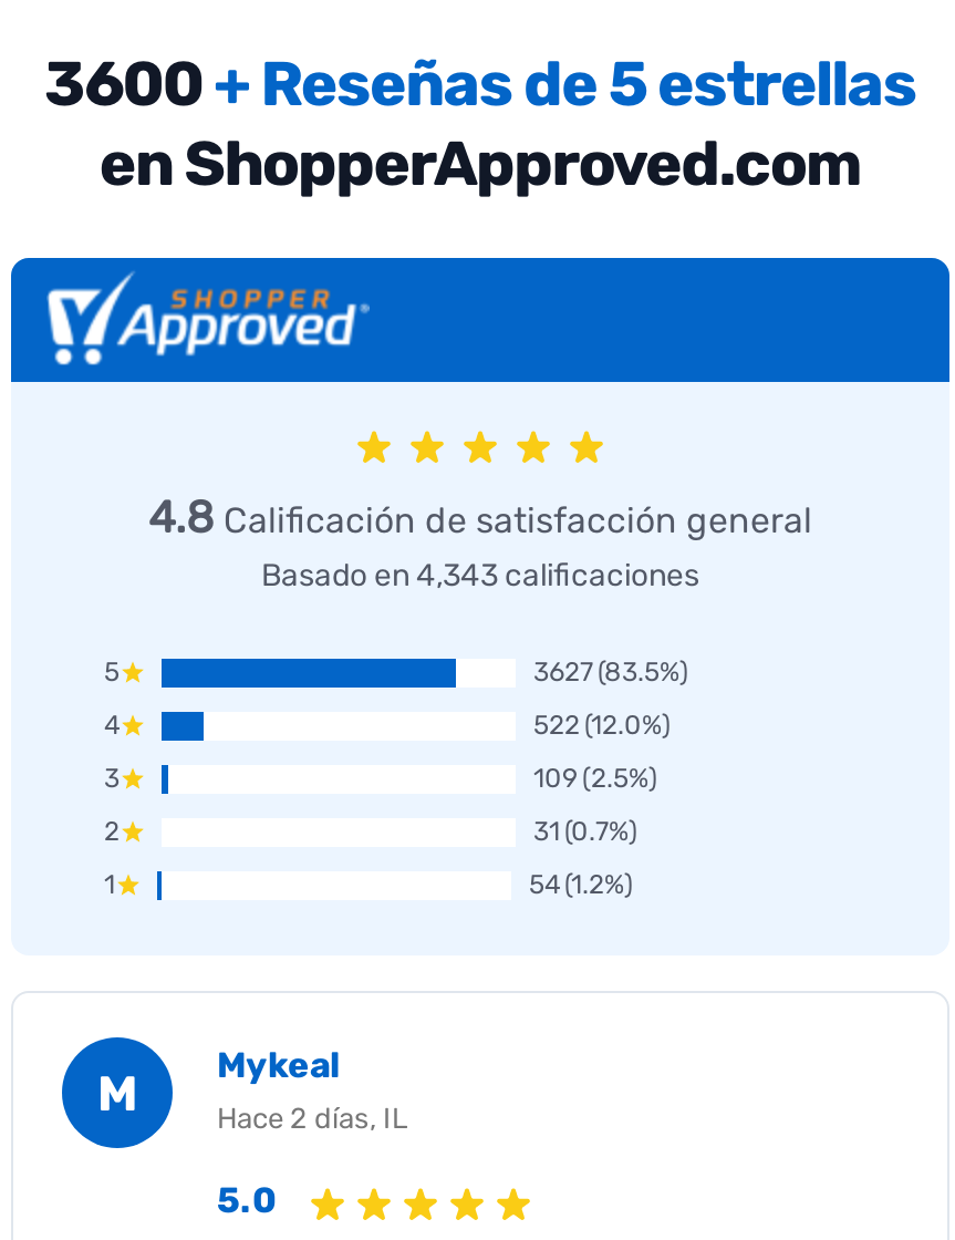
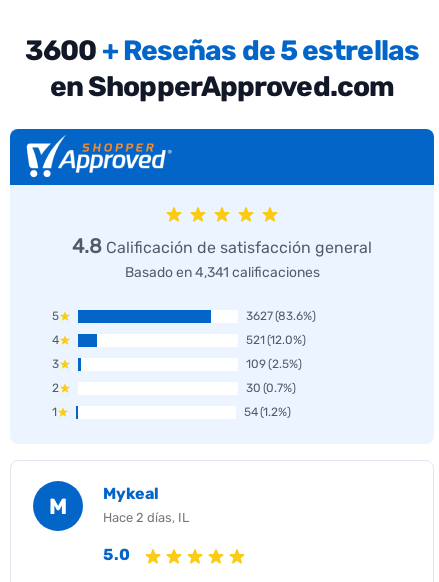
- Basado en 4,343 calificaciones
+ Basado en 4,341 calificaciones

- 3627 (83.5%)
+ 3627 (83.6%)

- 522 (12.0%)
+ 521 (12.0%)

- 31 (0.7%)
+ 30 (0.7%)
